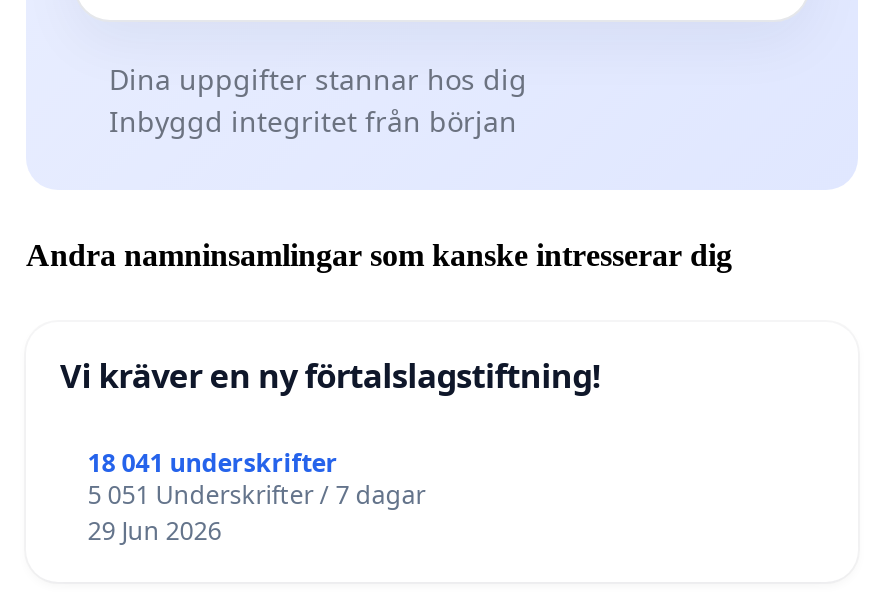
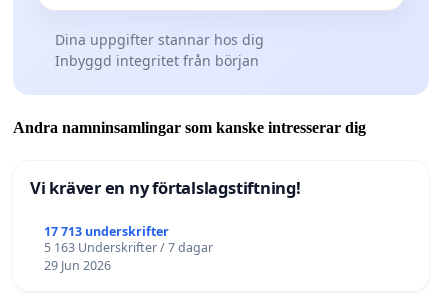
- 18 041 underskrifter
+ 17 713 underskrifter

- 5 051 Underskrifter / 7 dagar
+ 5 163 Underskrifter / 7 dagar
